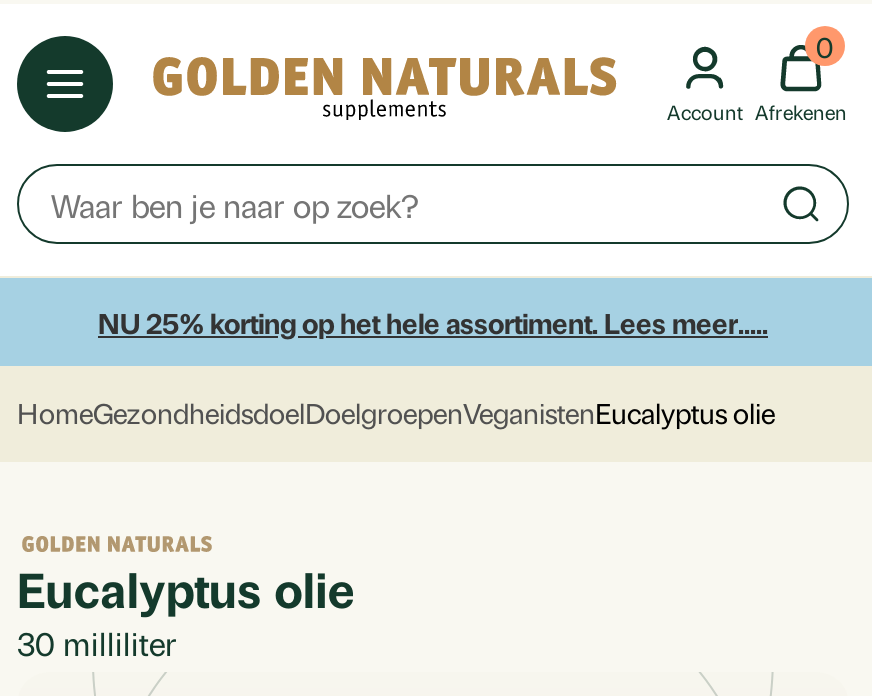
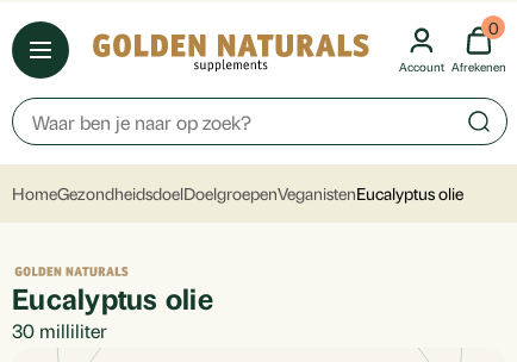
- NU 25% korting op het hele assortiment. Lees meer.....
